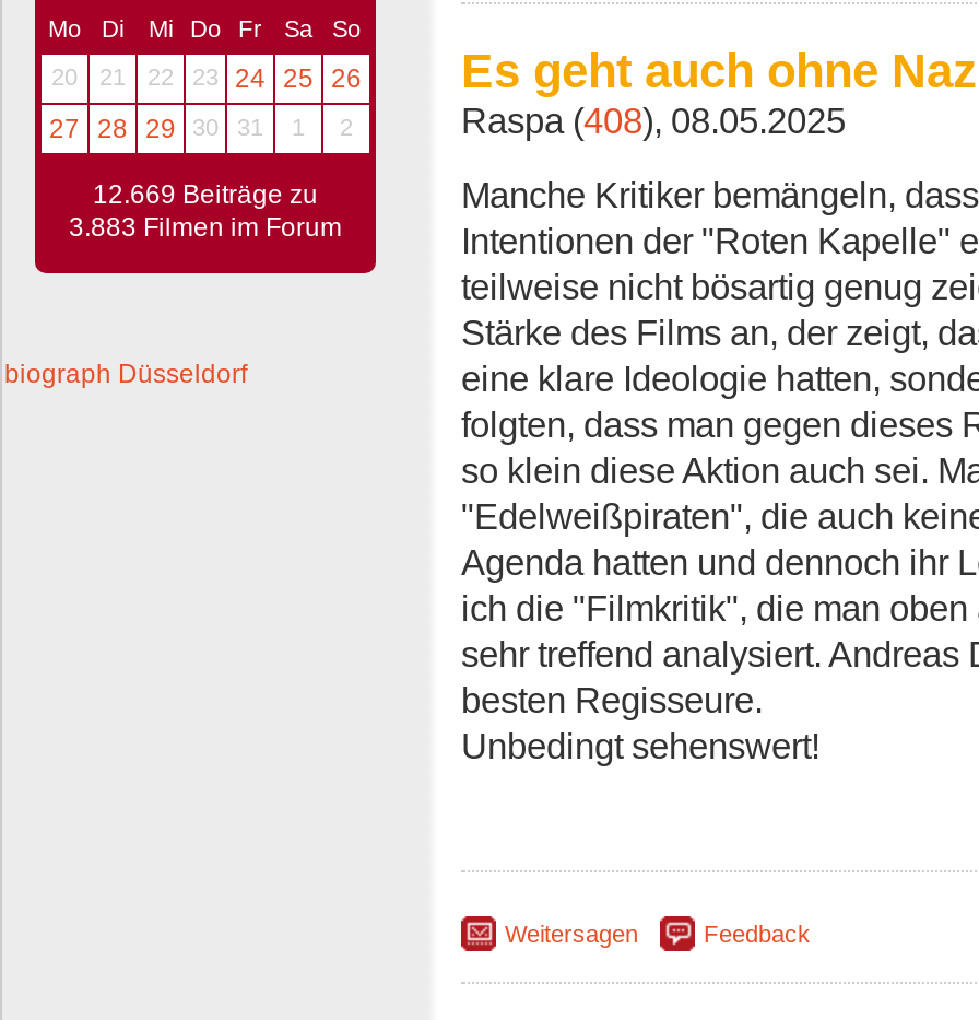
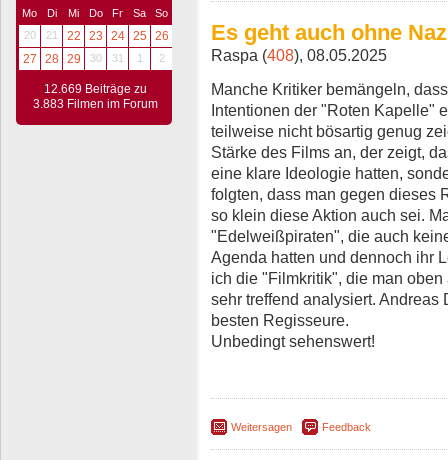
- biograph Düsseldorf
